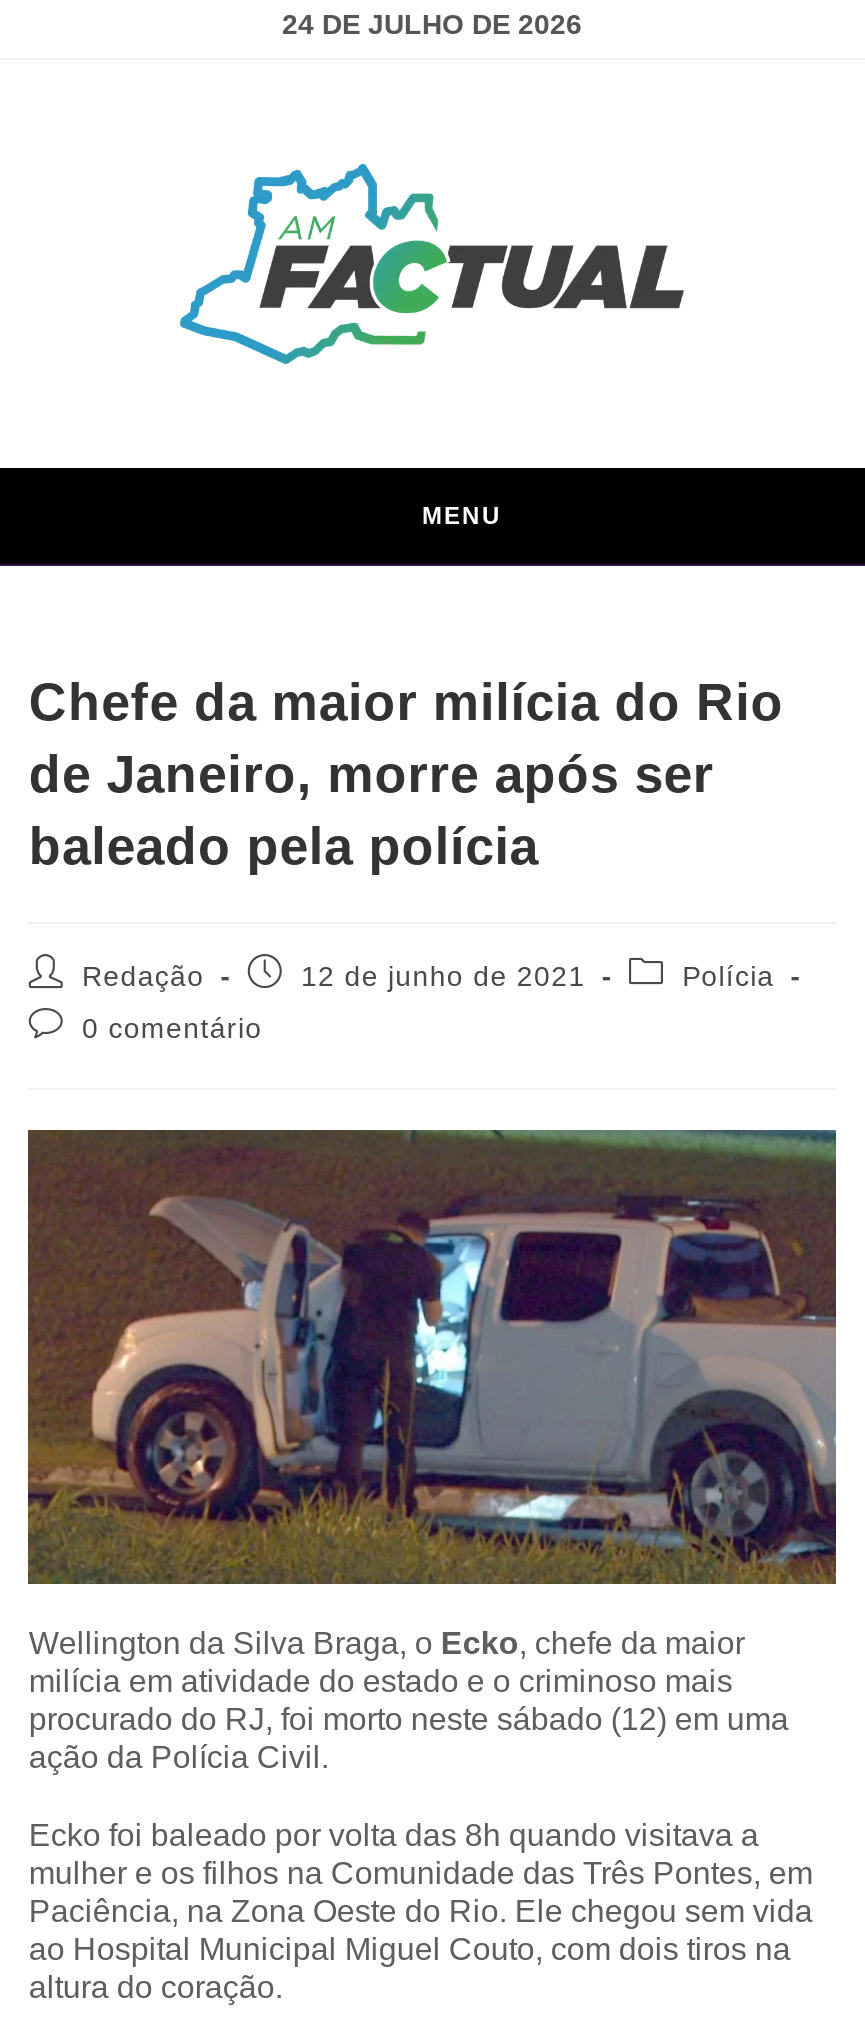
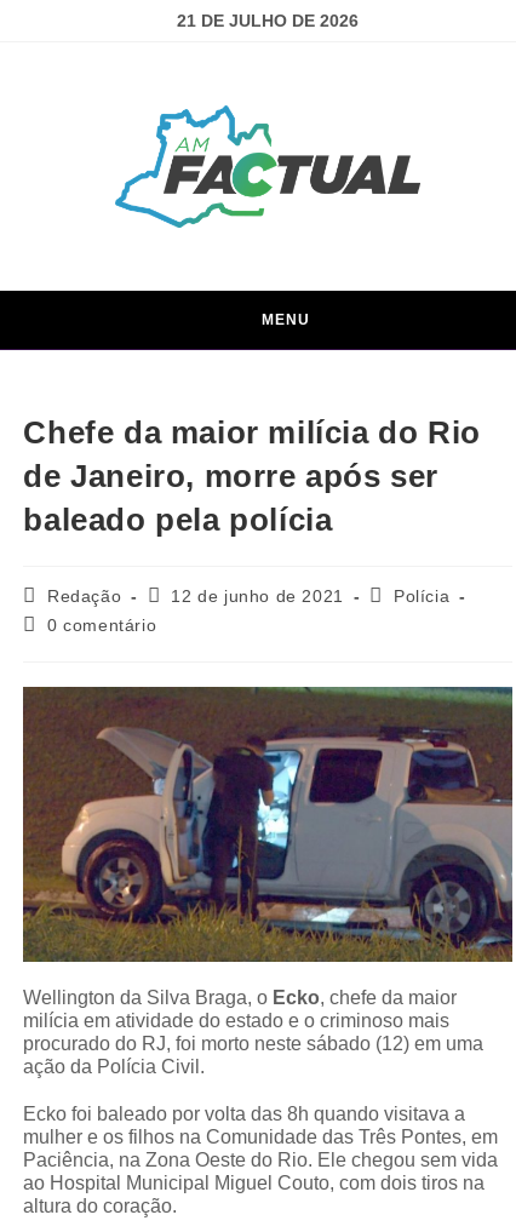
- 24 DE JULHO DE 2026
+ 21 DE JULHO DE 2026
